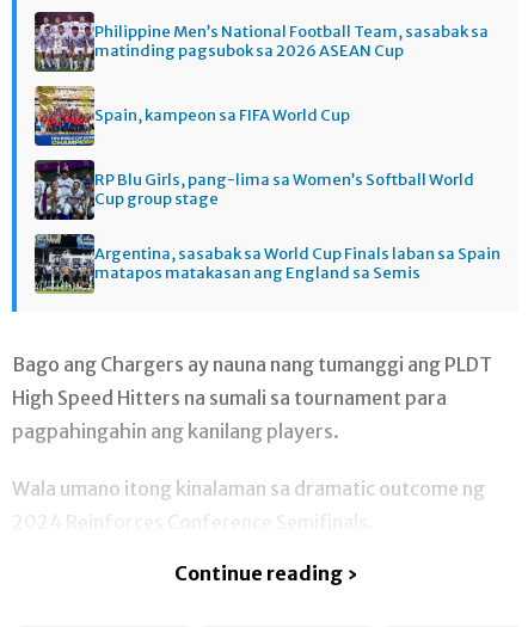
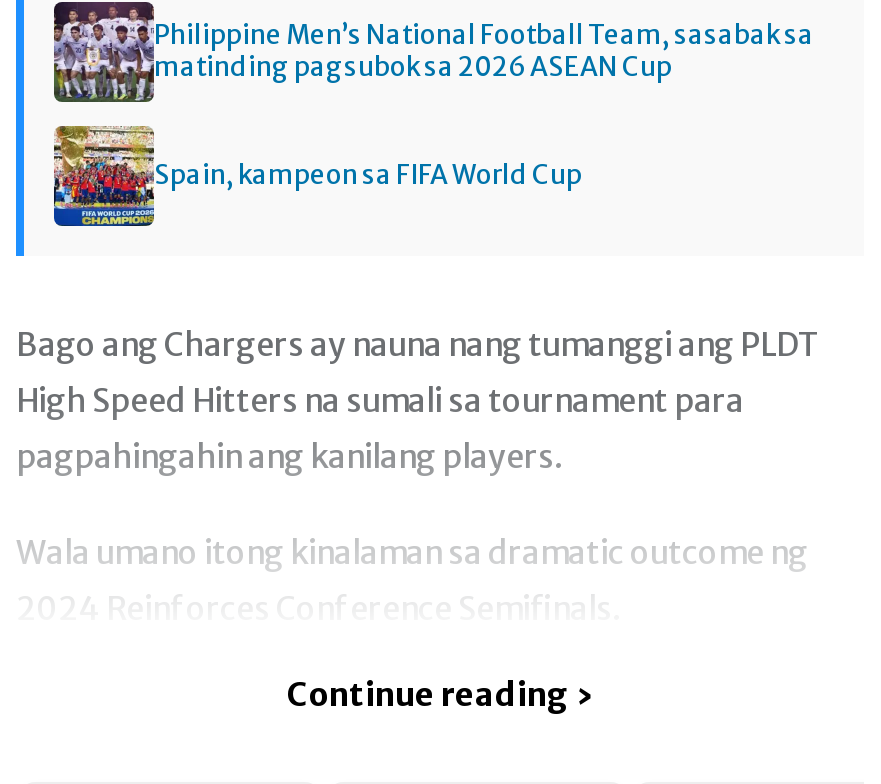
- [image]
- RP Blu Girls, pang-lima sa Women’s Softball World
- Cup group stage
- Argentina, sasabak sa World Cup Finals laban sa Spain
- matapos matakasan ang England sa Semis

- [image]
